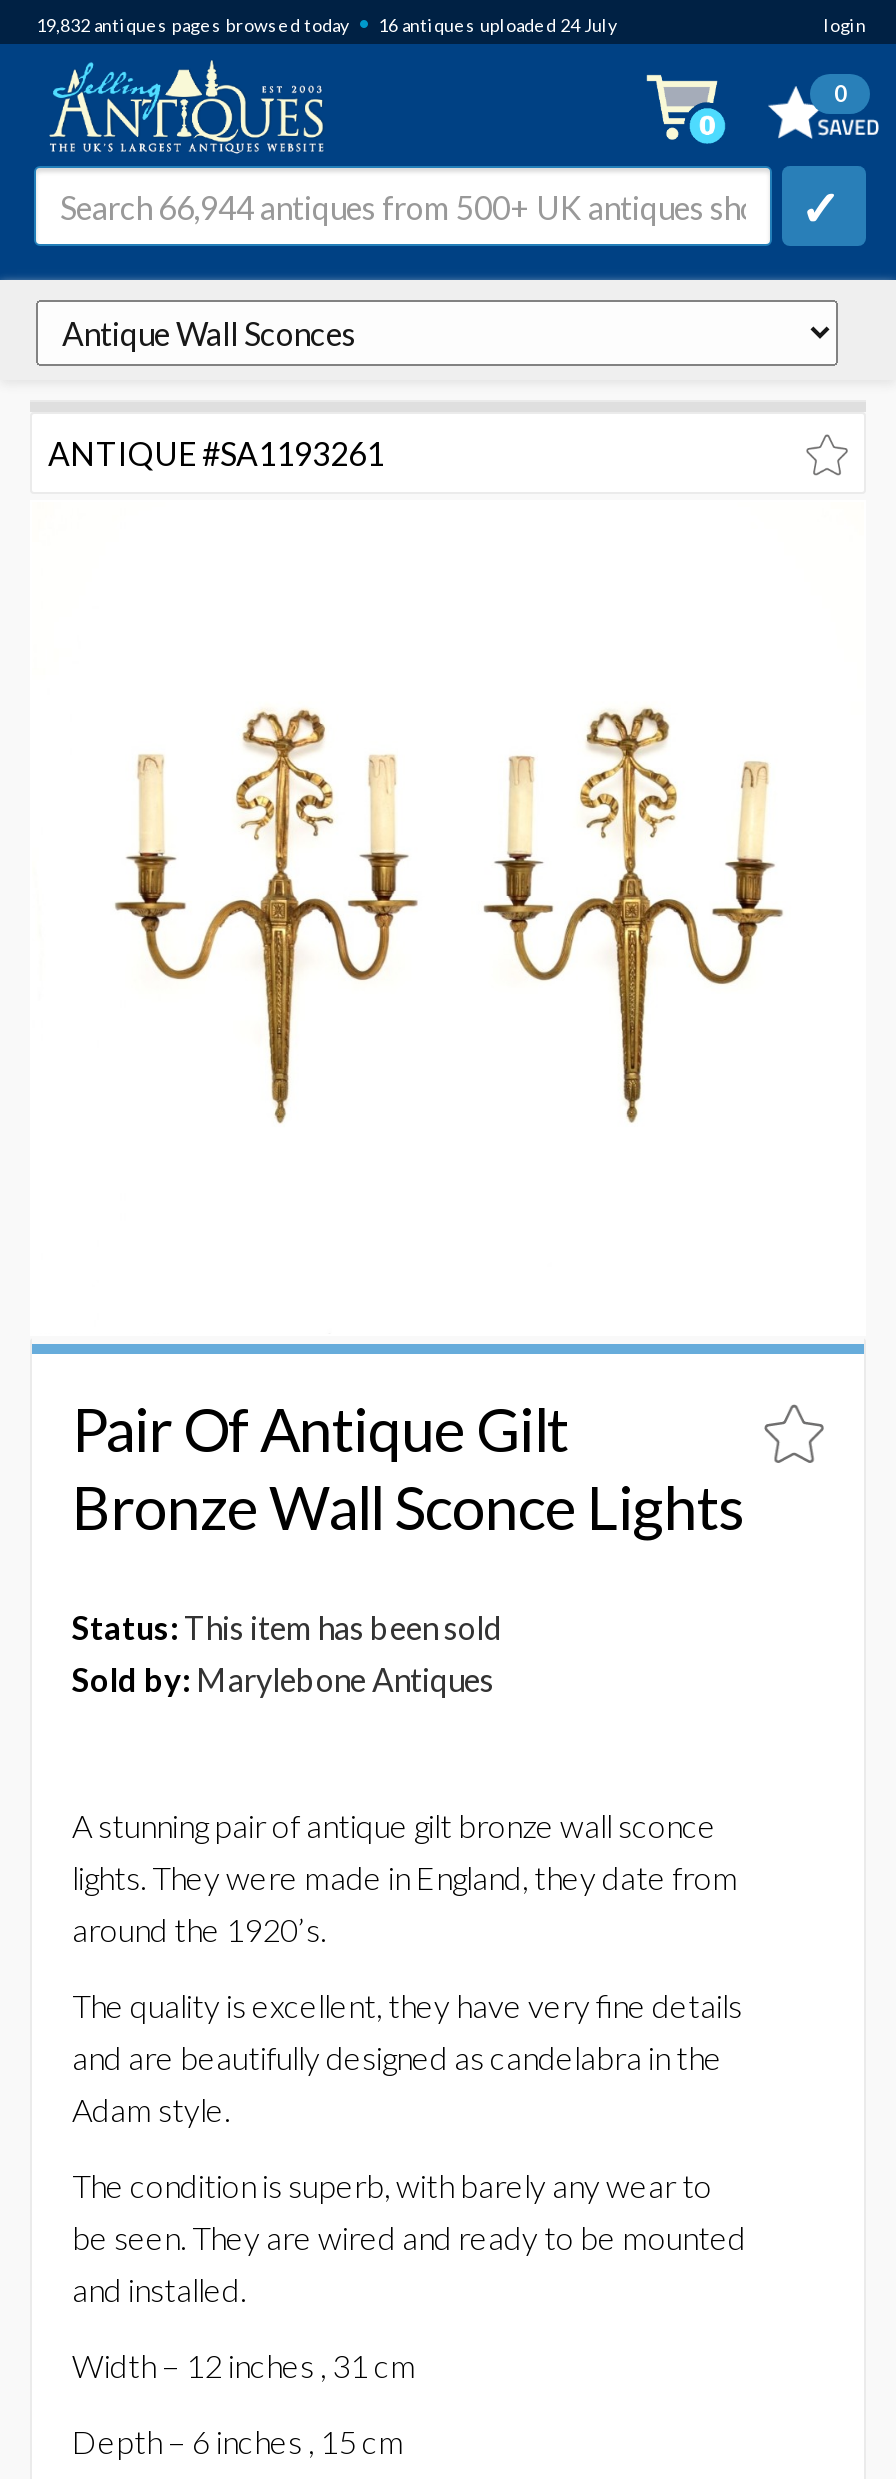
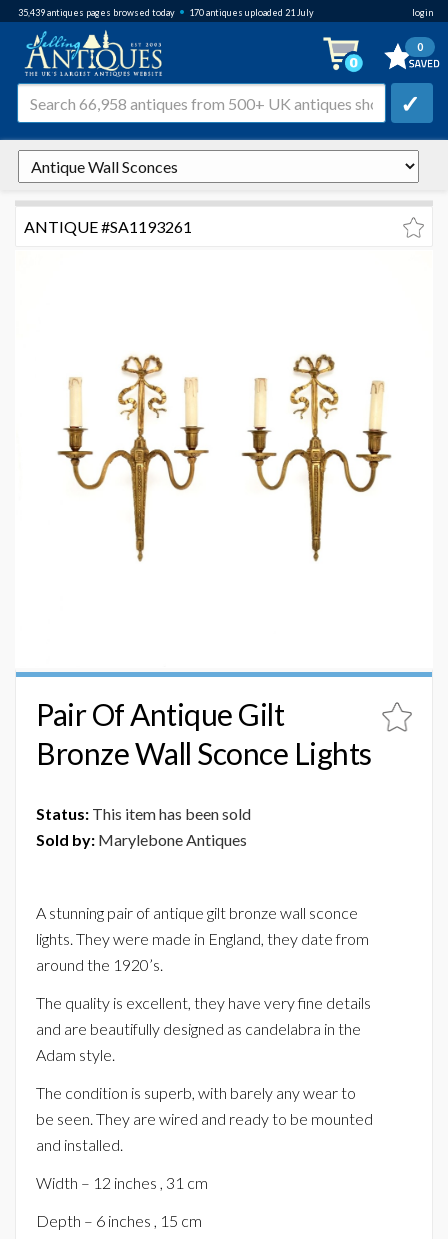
- 19,832antiques pages browsedtoday • 16 antiques uploaded 24 July
+ 35,439antiques pages browsedtoday • 170 antiques uploaded 21 July
